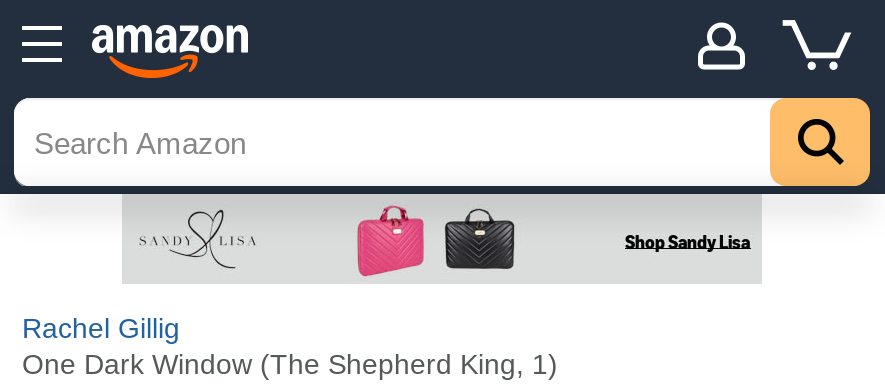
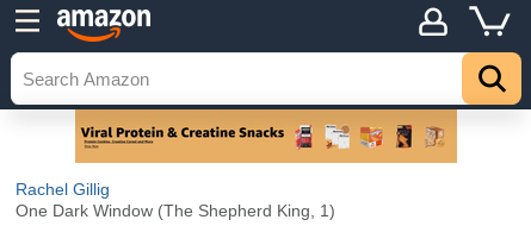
- [image]
+ [image]
